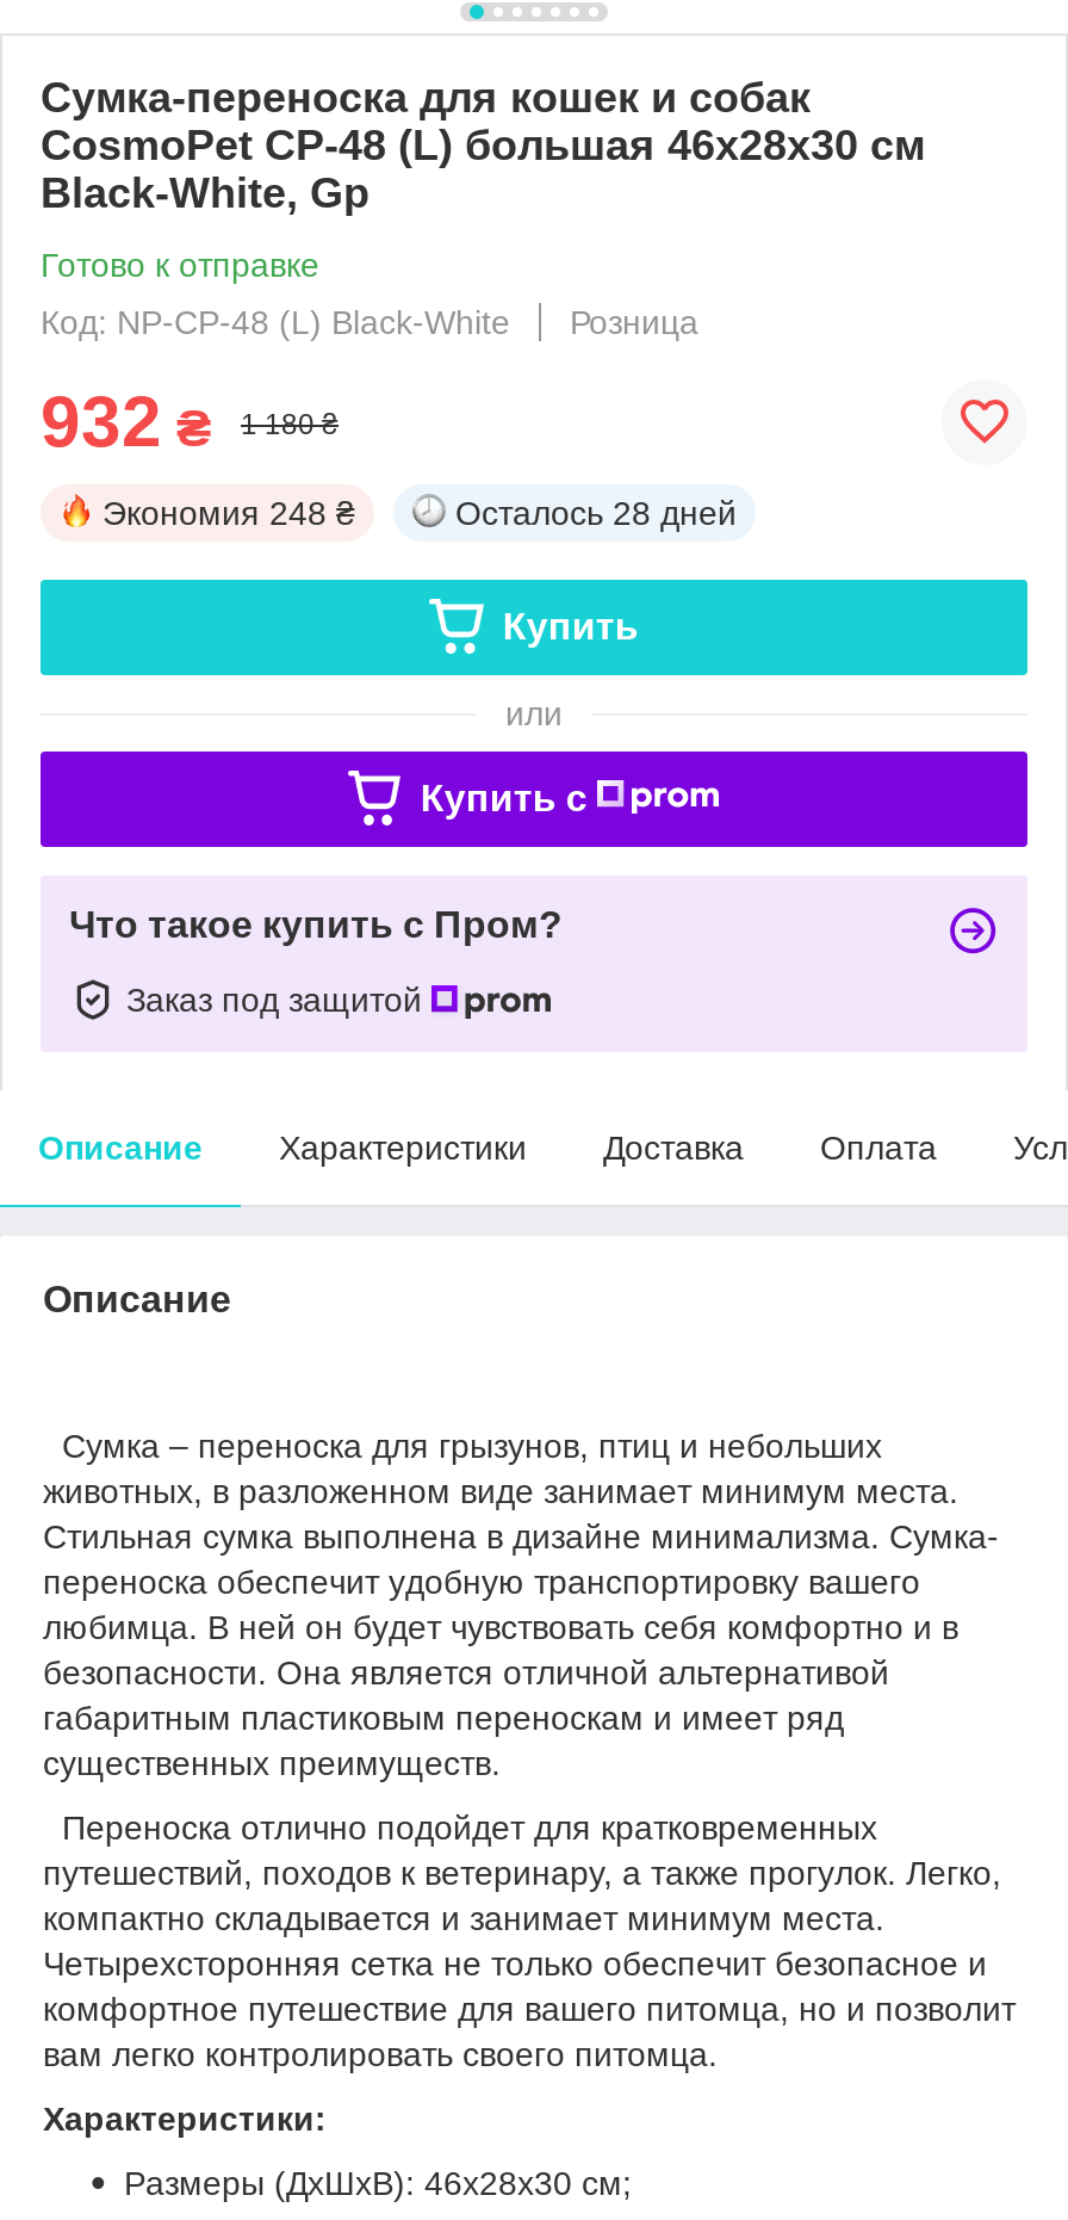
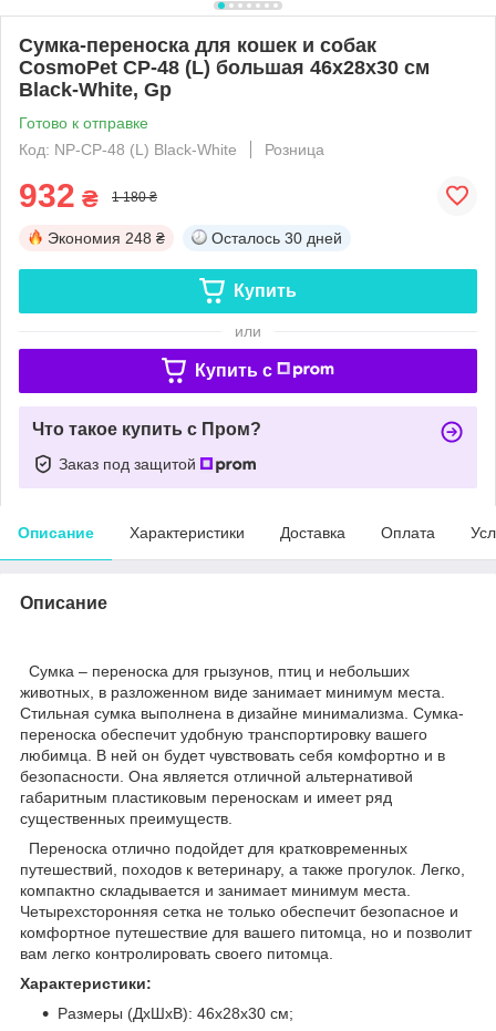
- Осталось 28 дней
+ Осталось 30 дней
